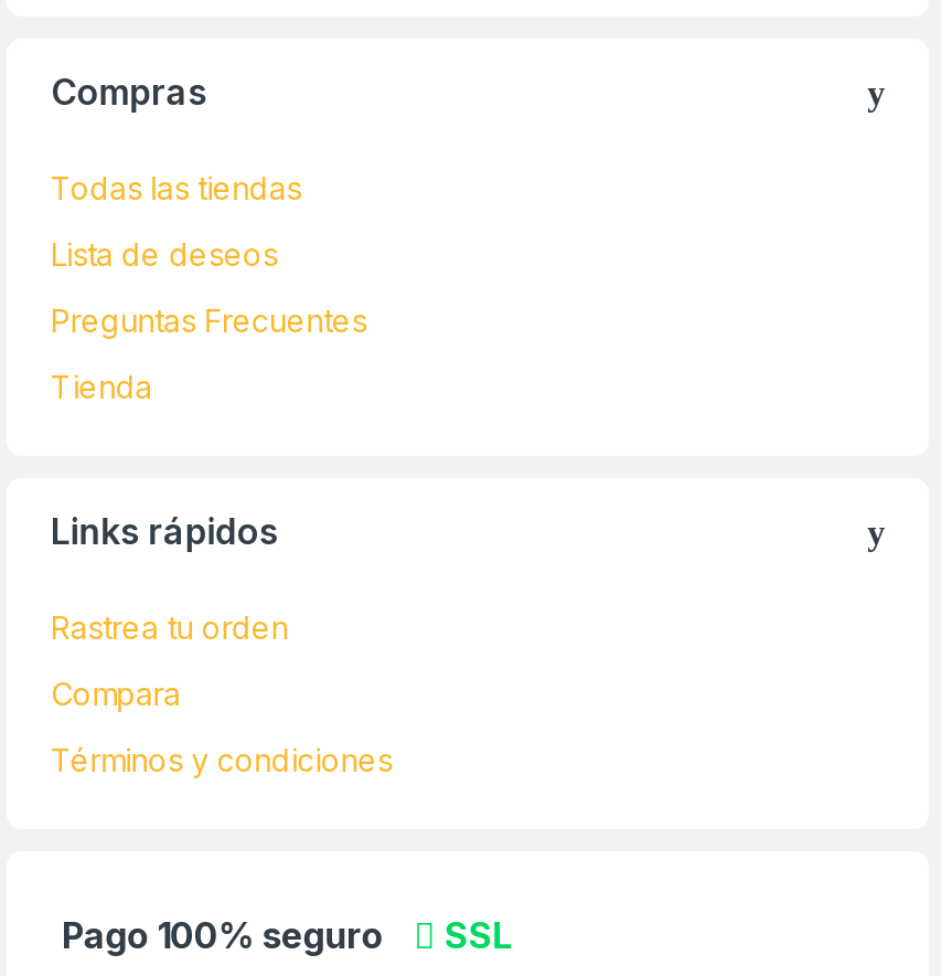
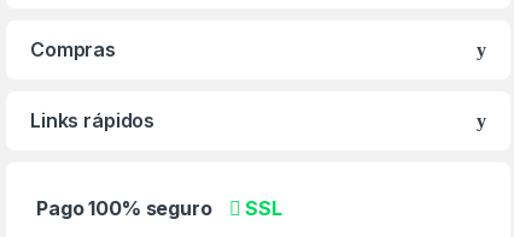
- Todas las tiendas
- Lista de deseos
- Preguntas Frecuentes
- Tienda

- Rastrea tu orden
- Compara
- Términos y condiciones
